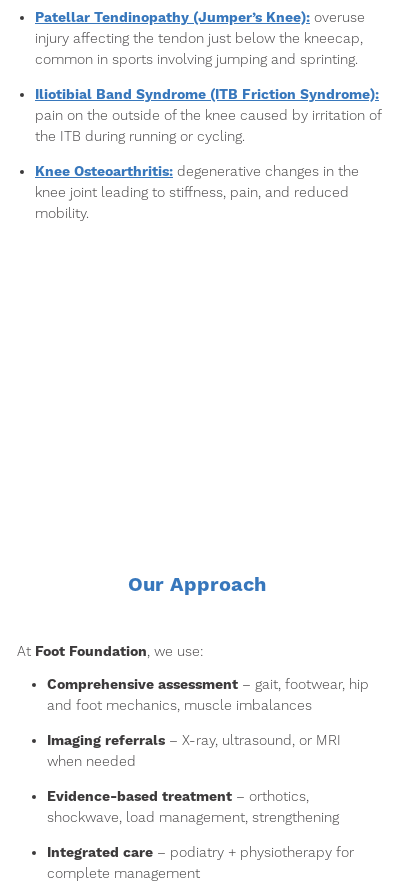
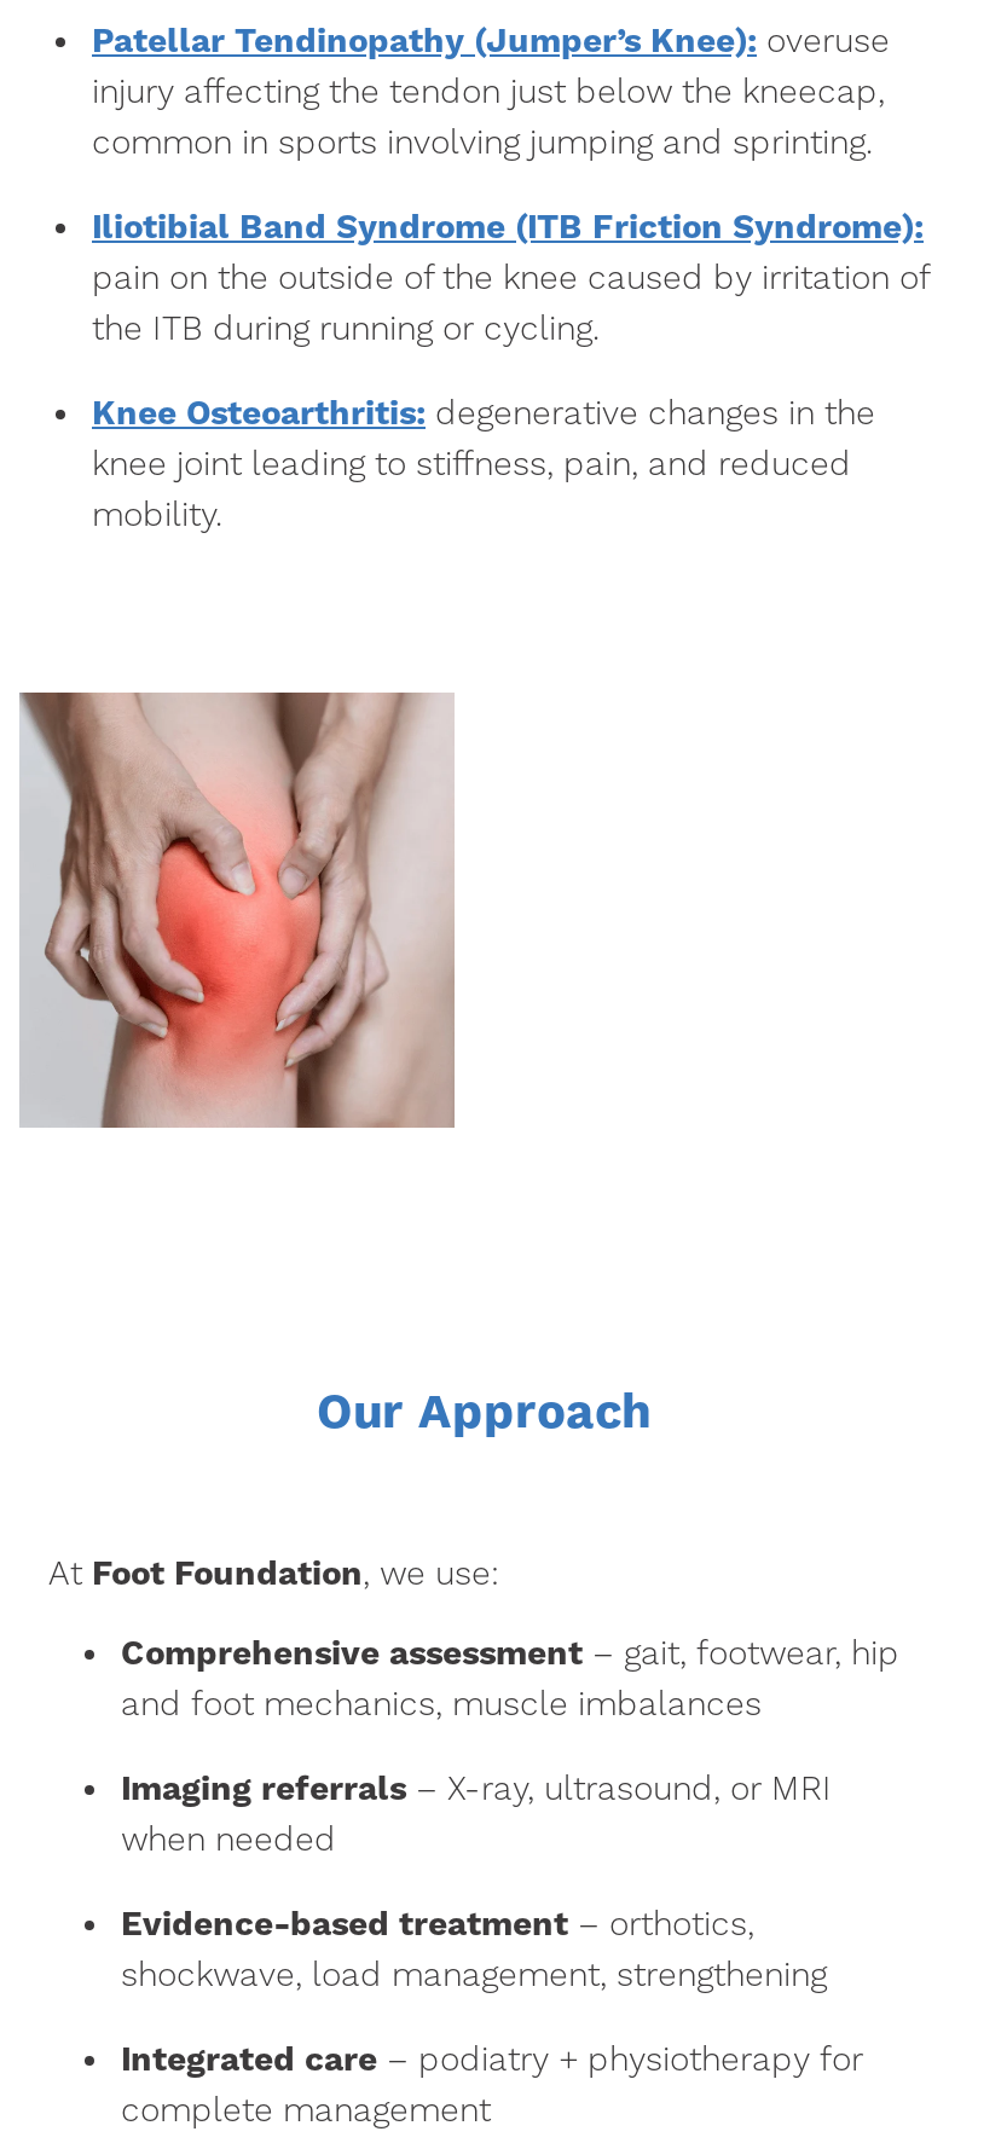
+ [image]
